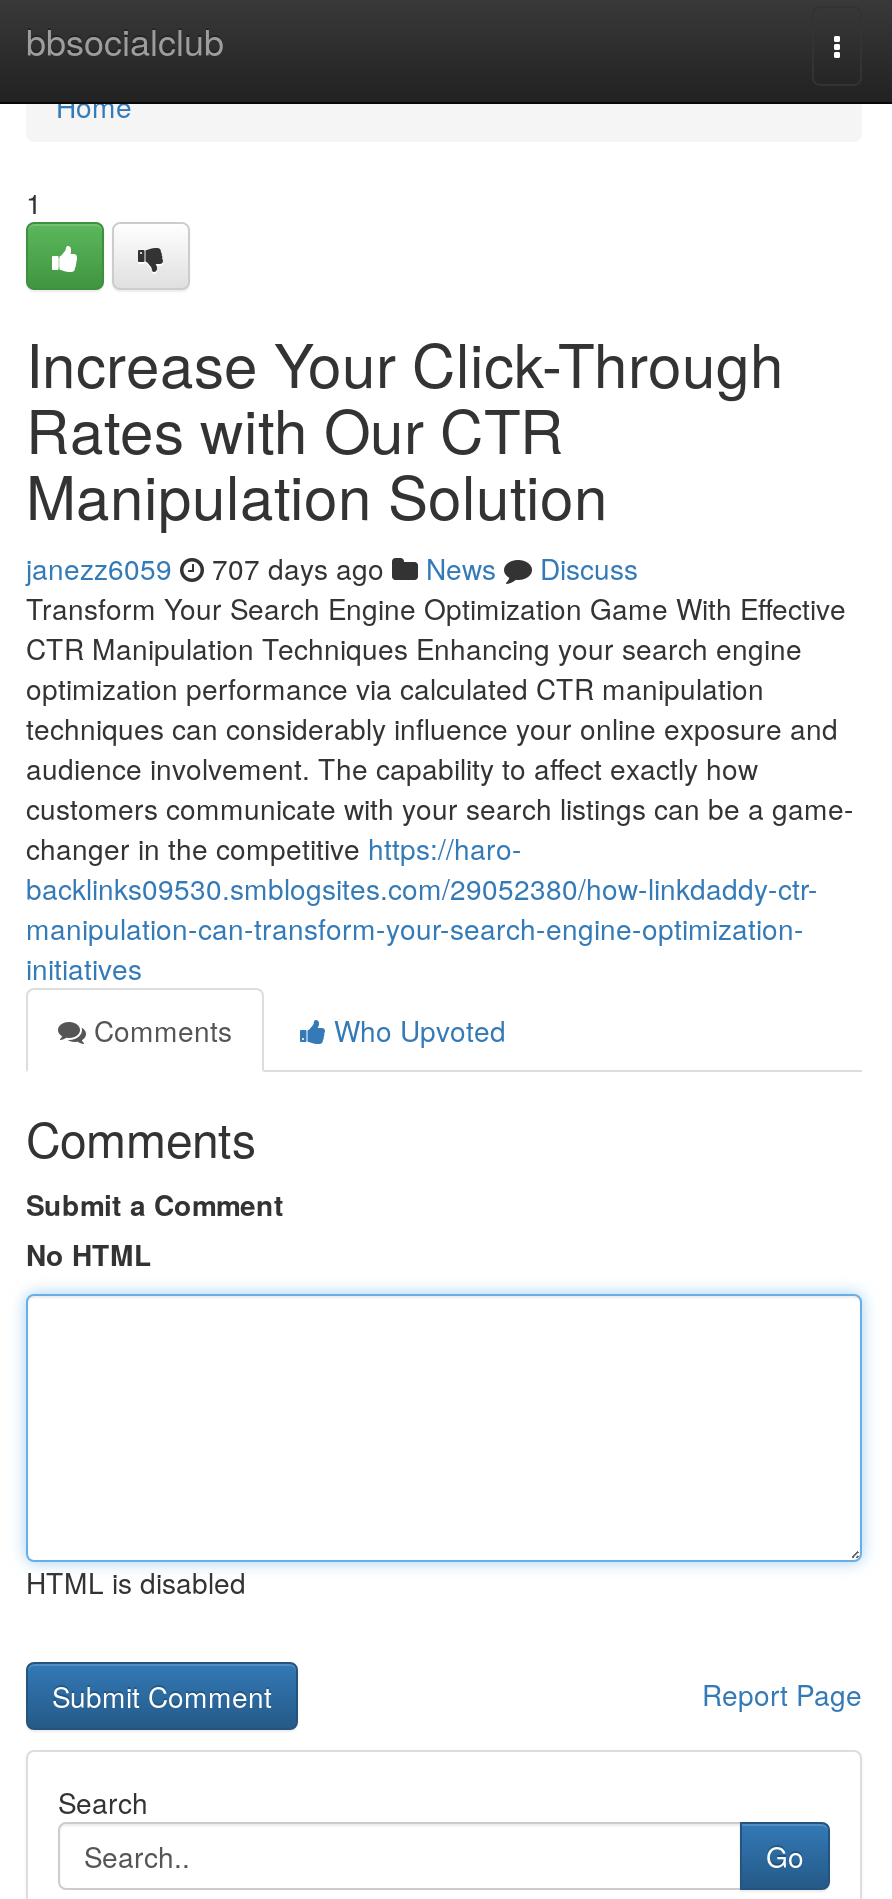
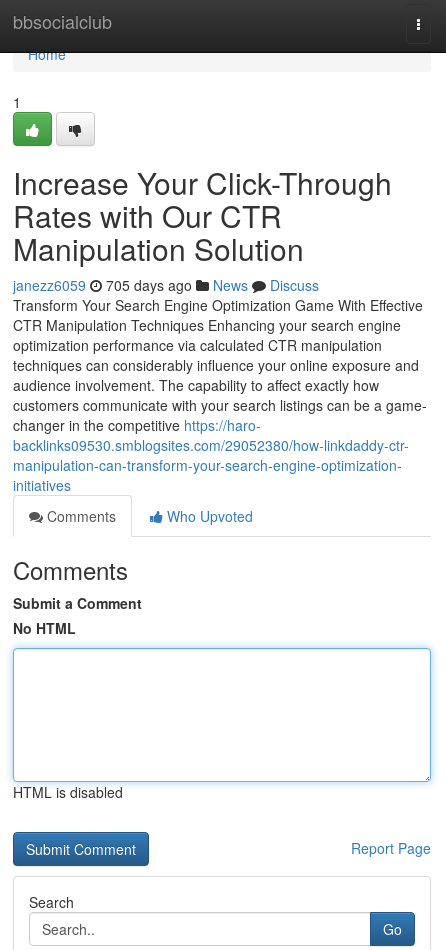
- janezz6059 707 days ago News Discuss
+ janezz6059 705 days ago News Discuss
